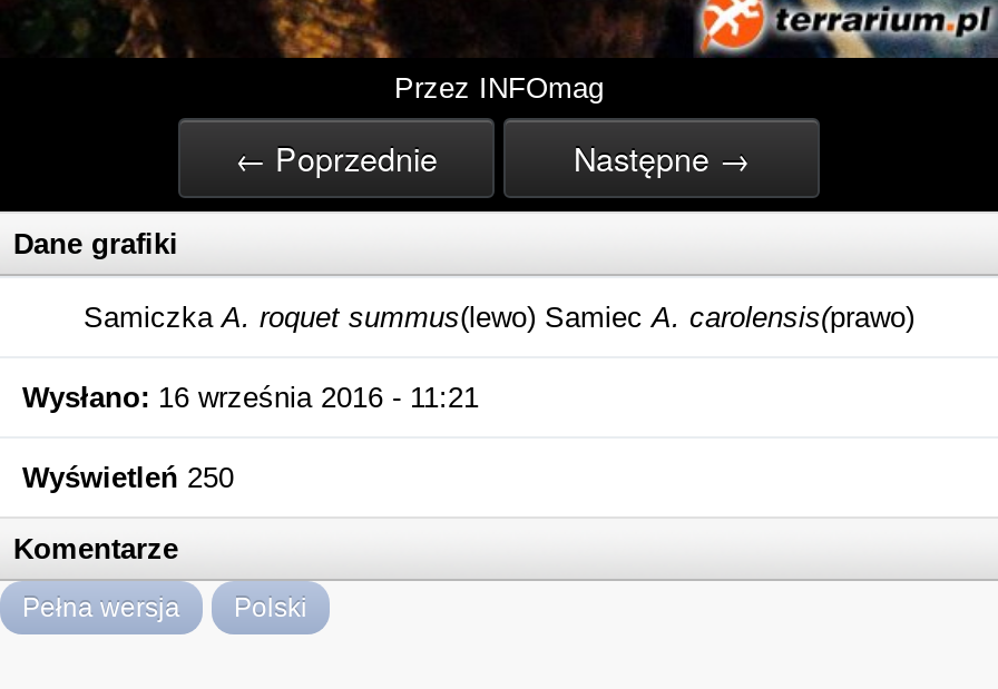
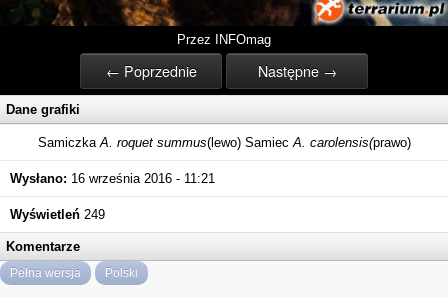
- Wyświetleń 250
+ Wyświetleń 249
